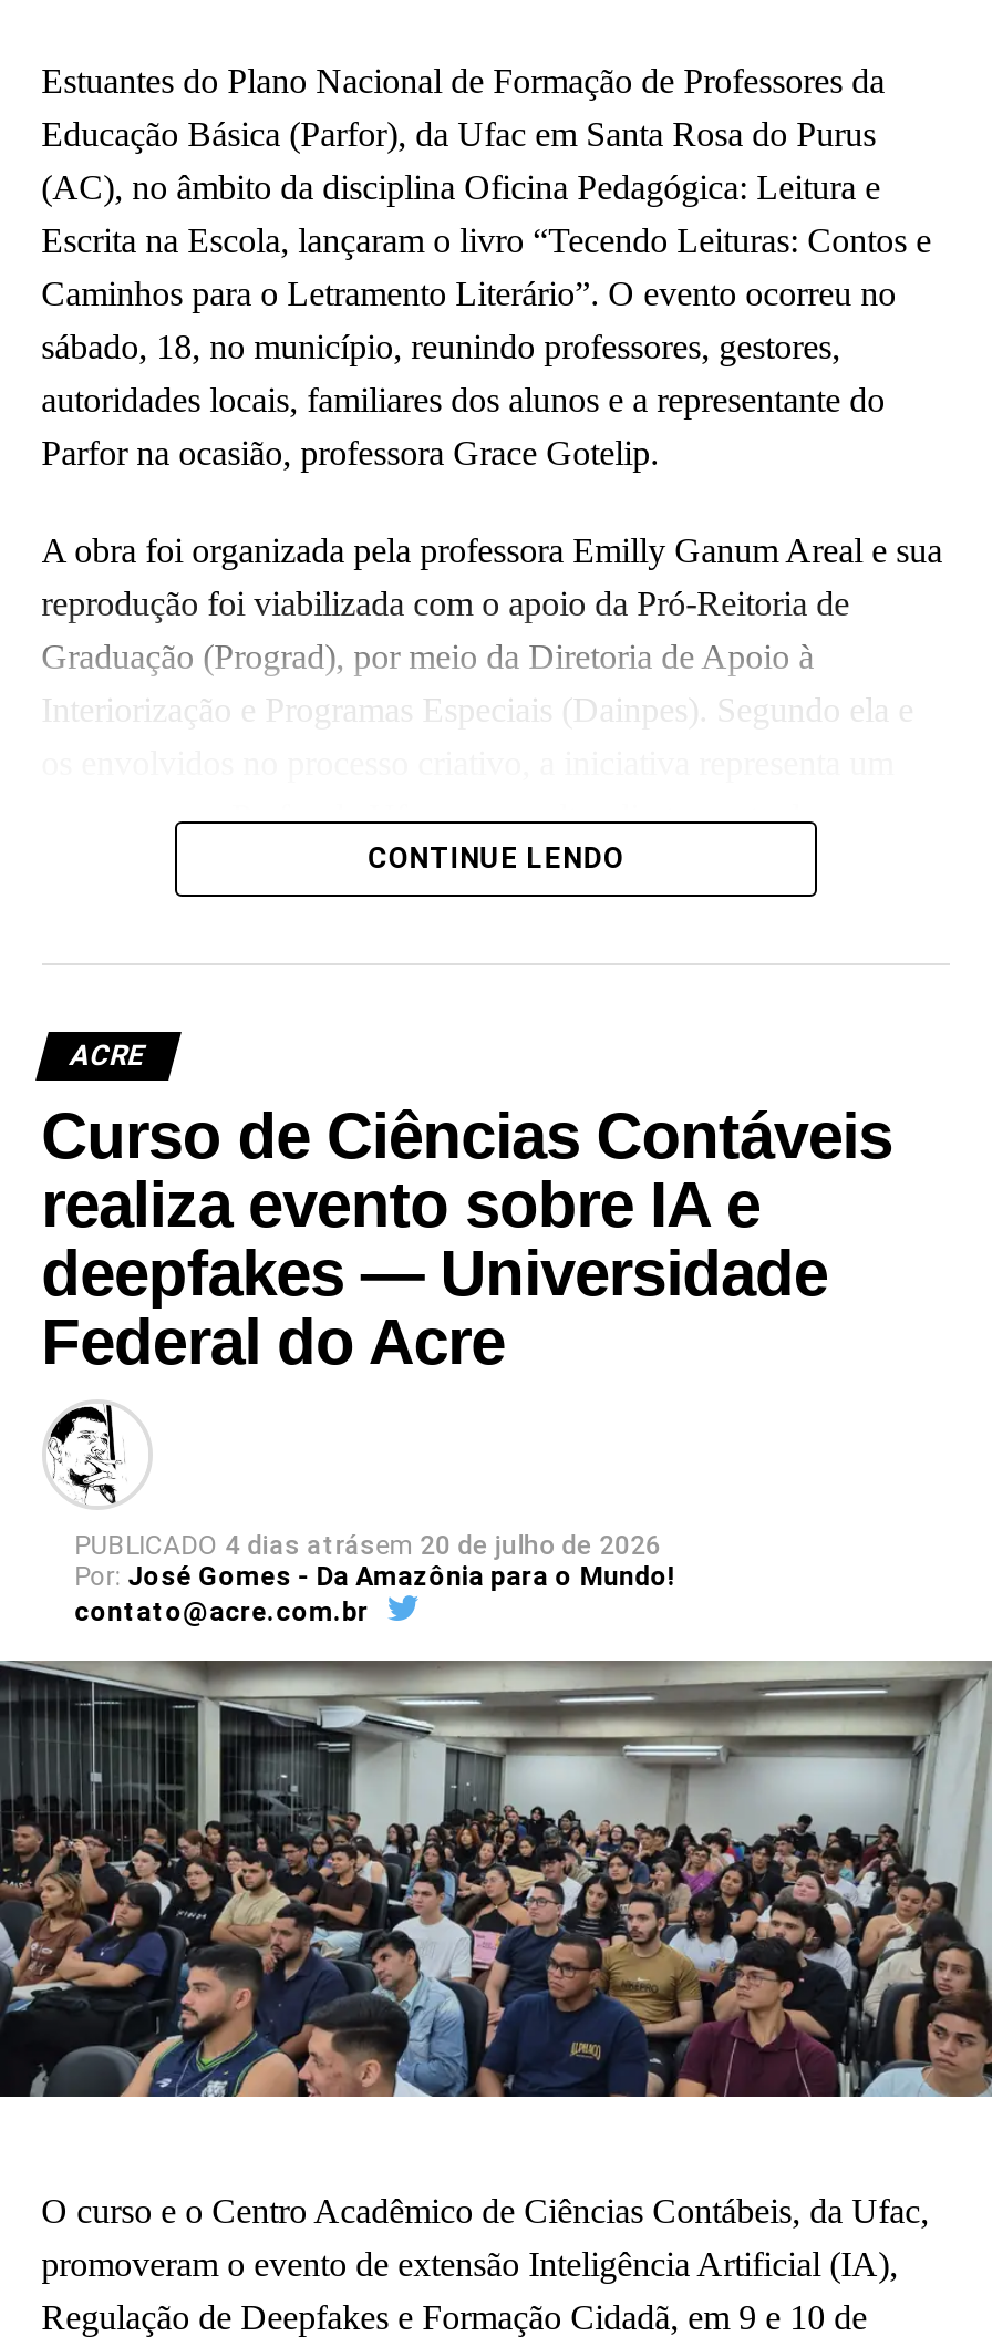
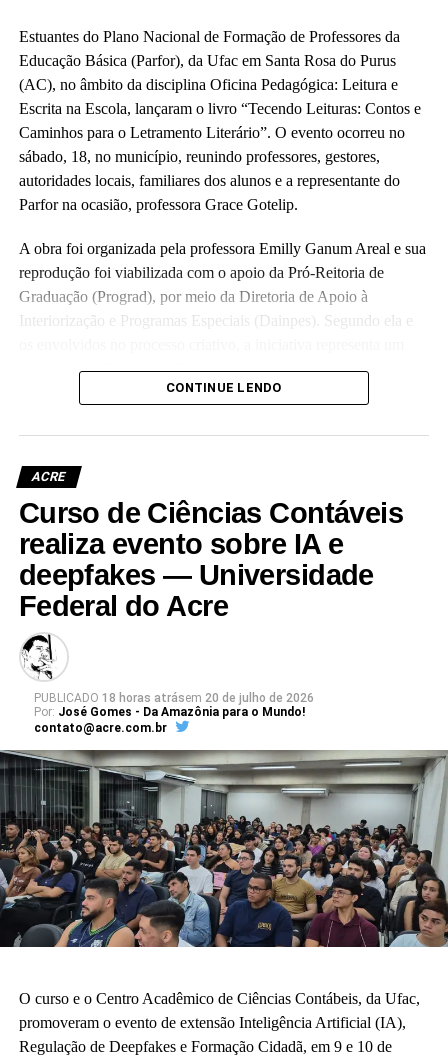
- PUBLICADO 4 dias atrásem 20 de julho de 2026
+ PUBLICADO 18 horas atrásem 20 de julho de 2026
